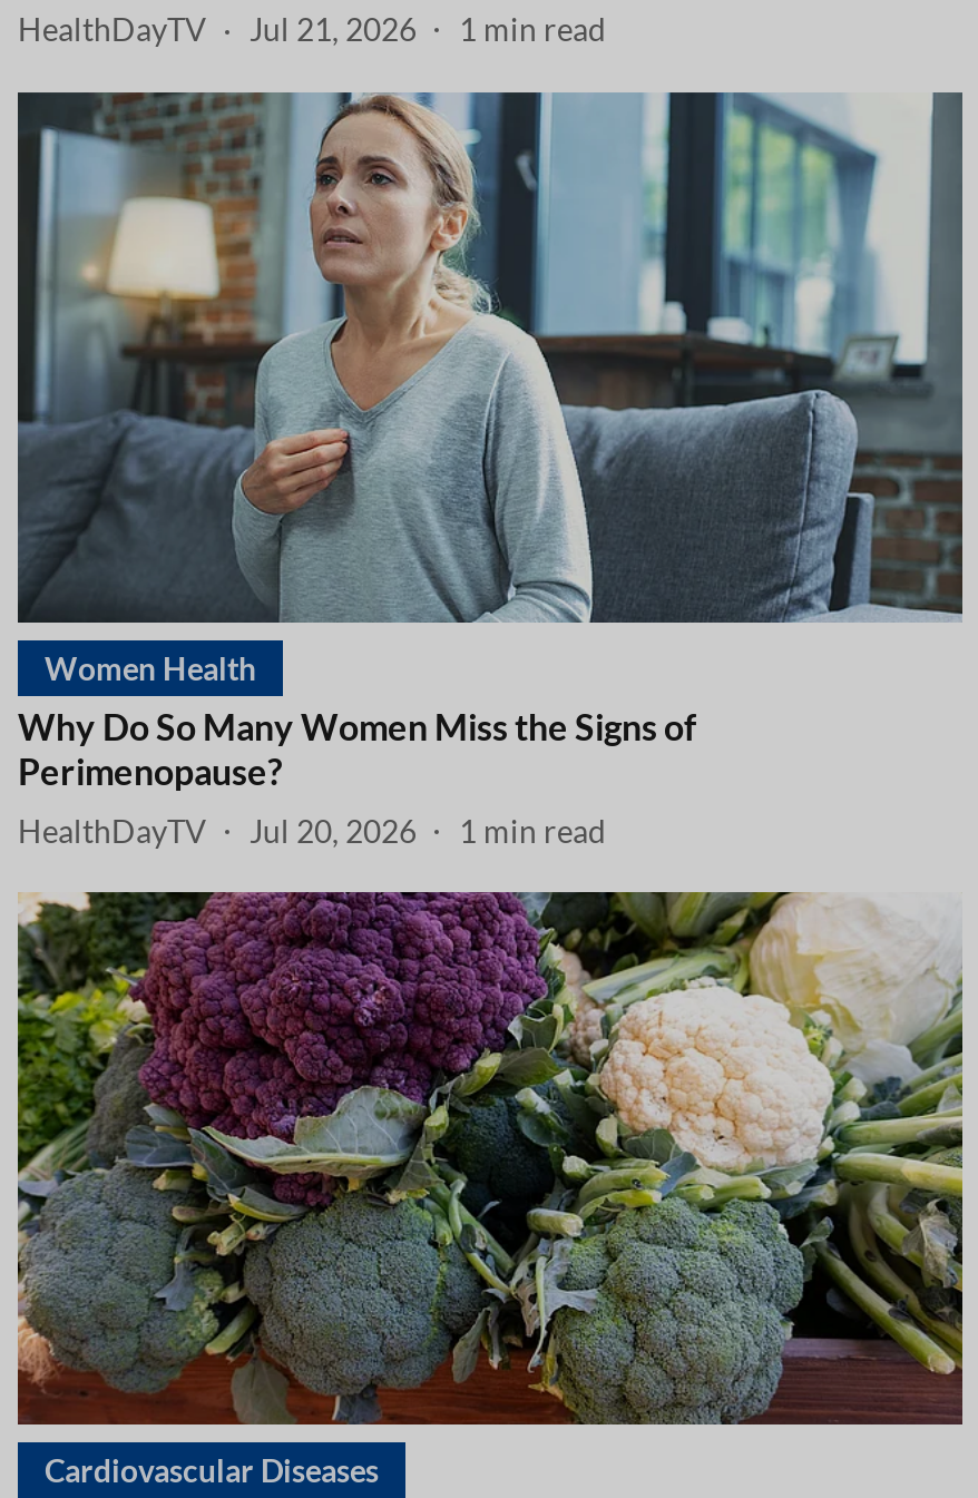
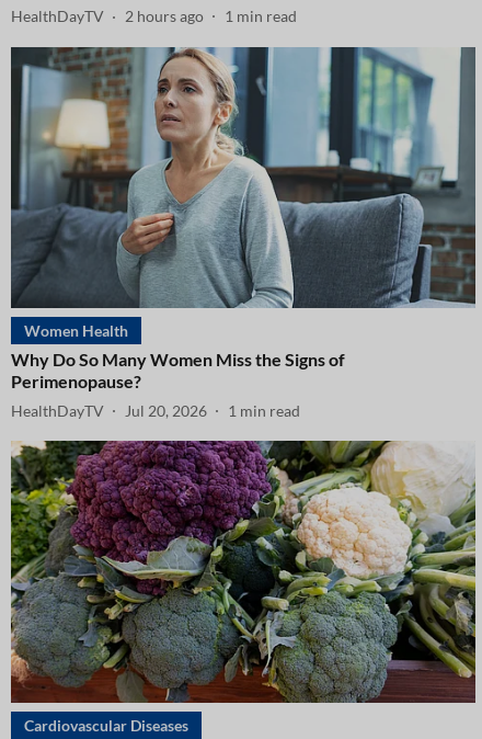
- HealthDayTV Jul 21, 2026 1 min read
+ HealthDayTV 2 hours ago 1 min read
